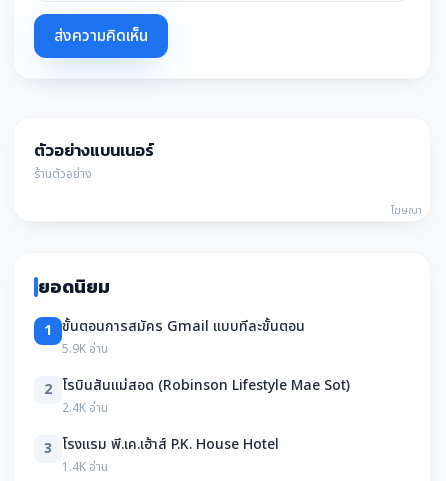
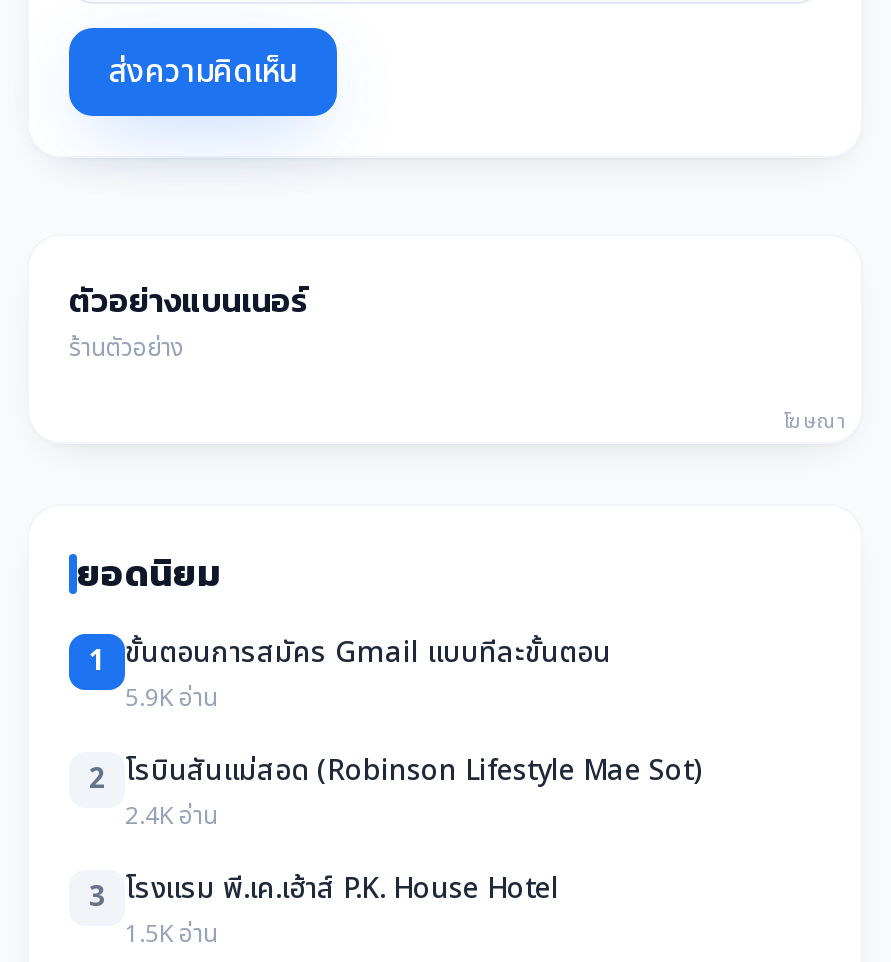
- 1.4K อ่าน
+ 1.5K อ่าน
